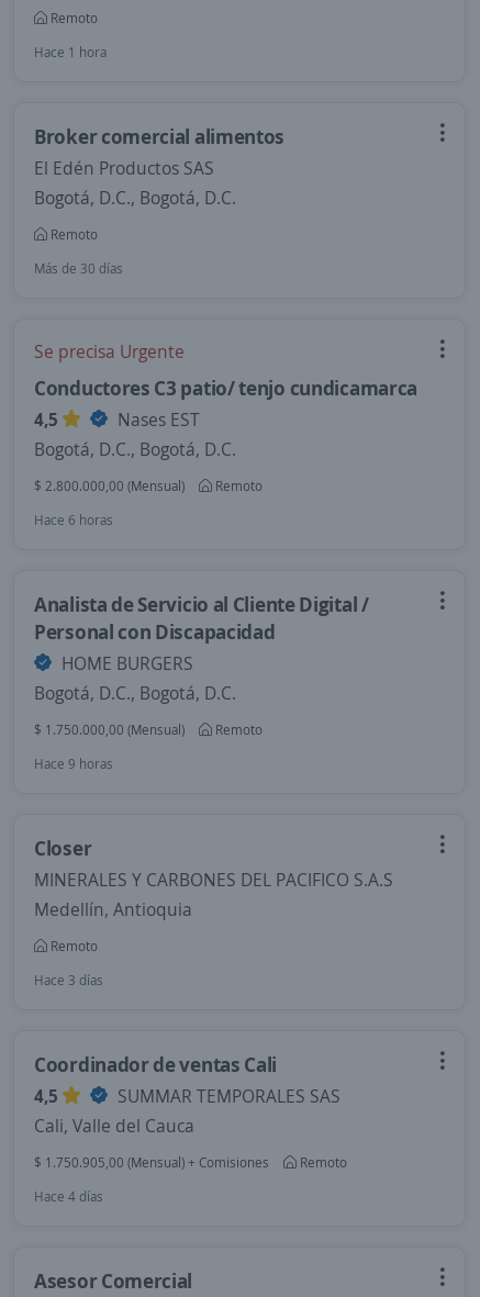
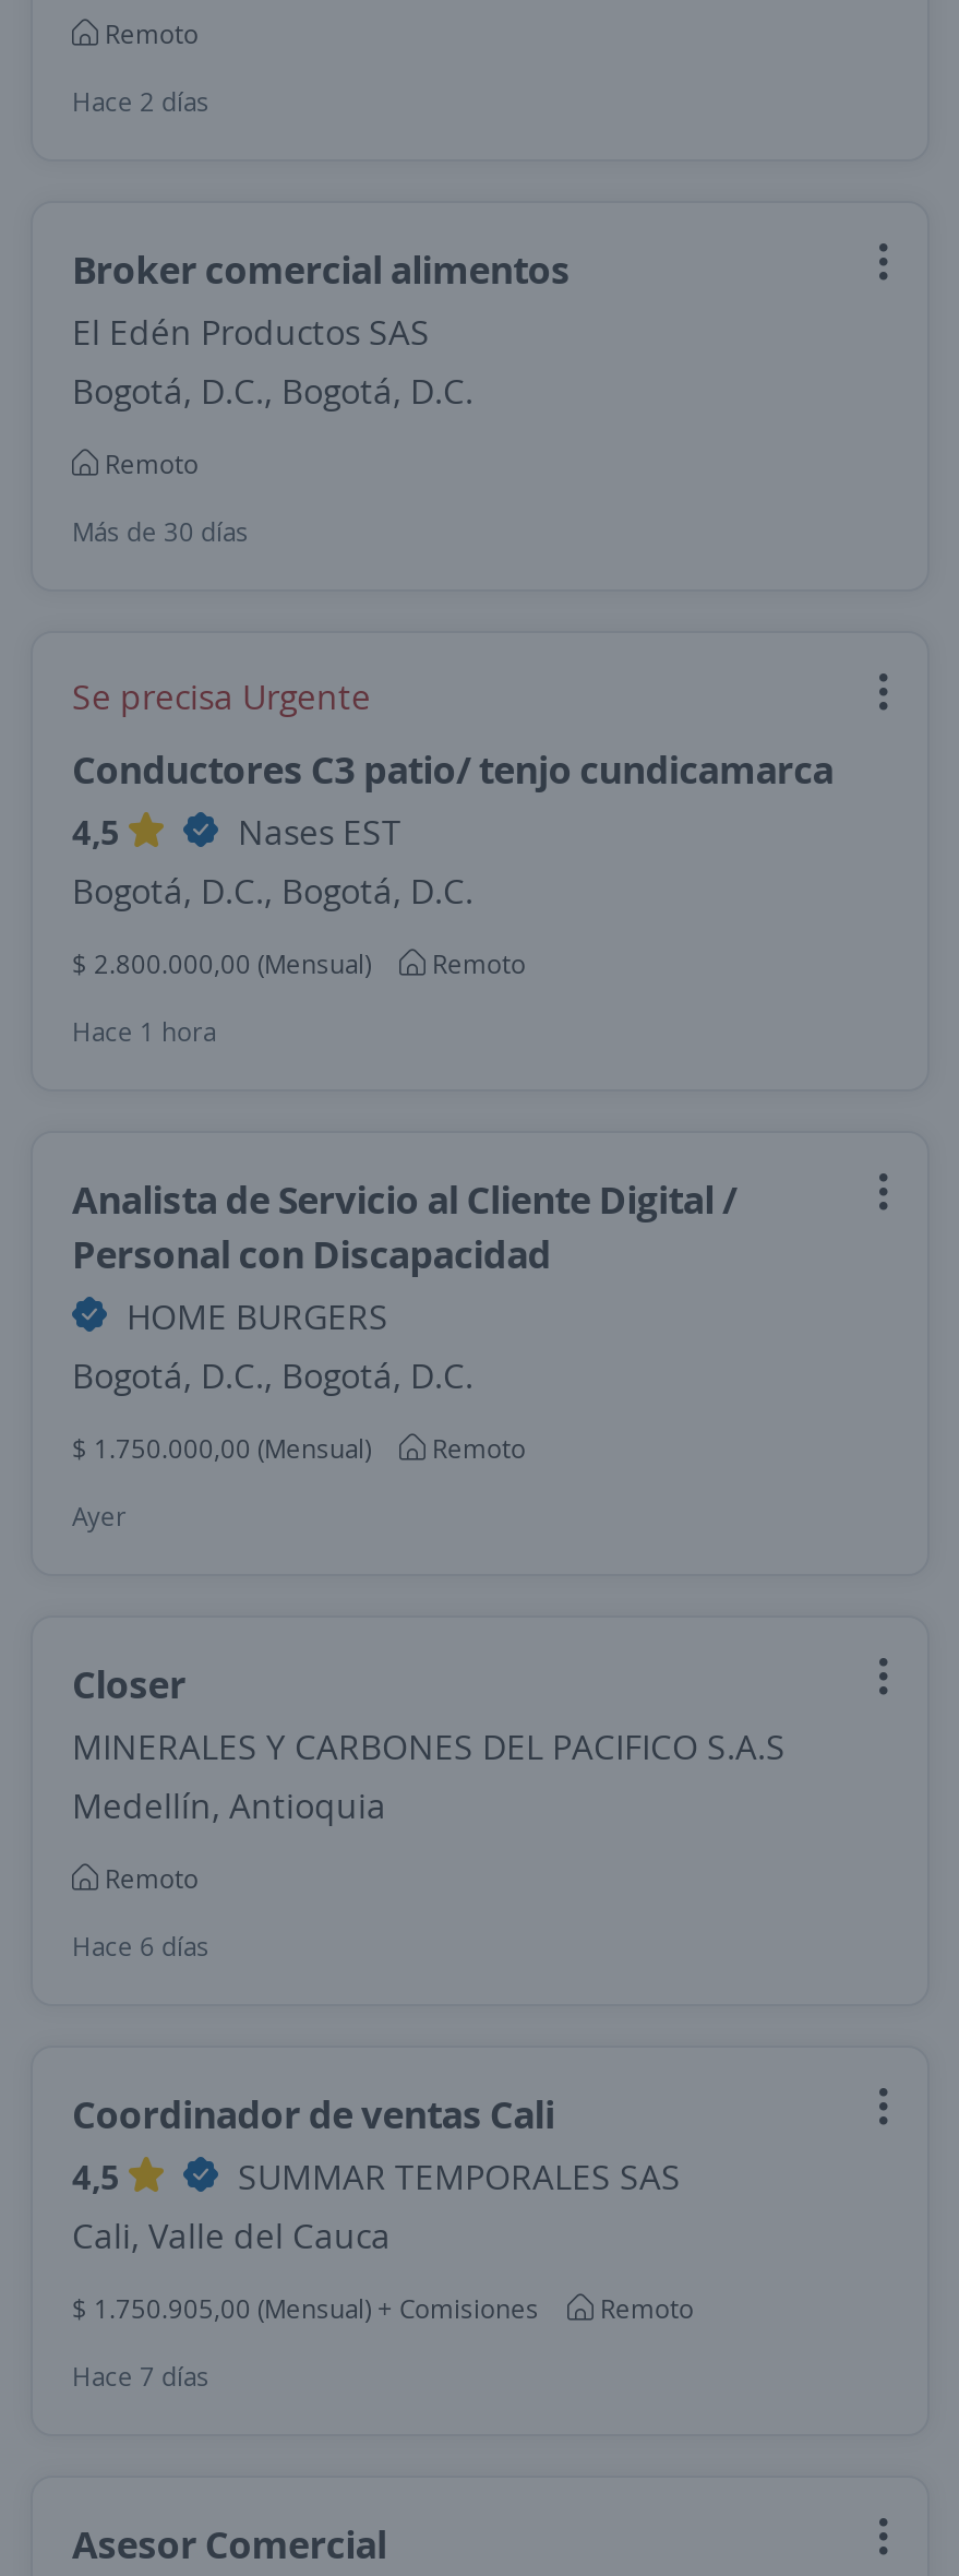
- Hace 1 hora
+ Hace 2 días

- Hace 6 horas
+ Hace 1 hora

- Hace 9 horas
+ Ayer

- Hace 3 días
+ Hace 6 días

- Hace 4 días
+ Hace 7 días
